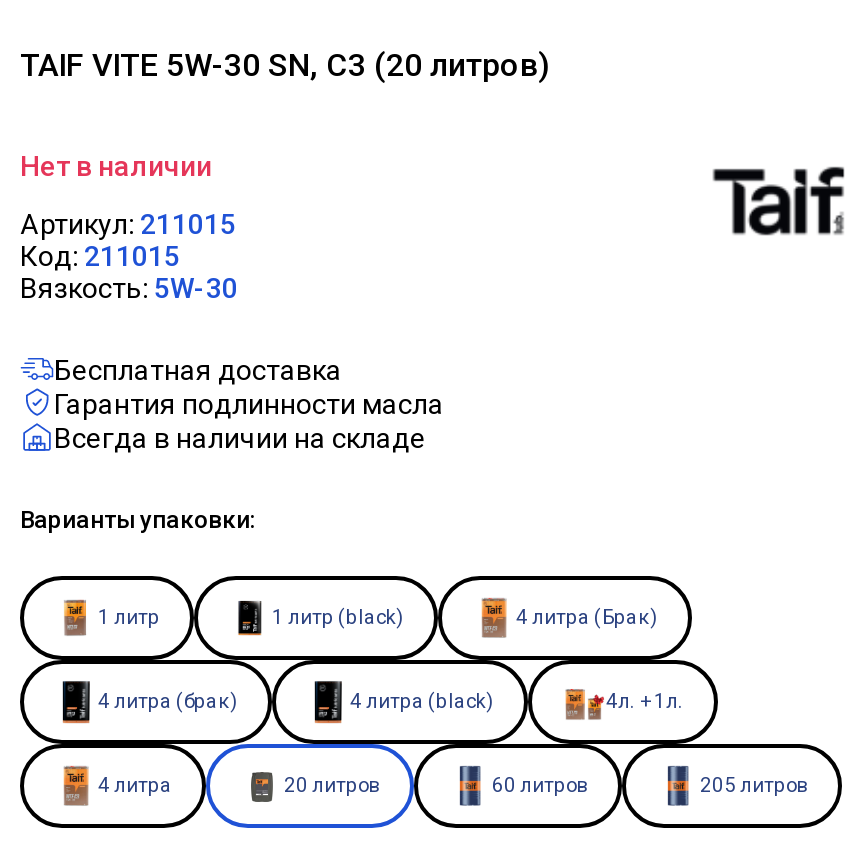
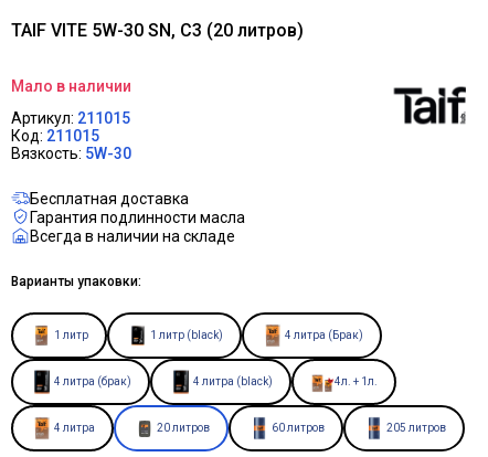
- Нет в наличии
+ Мало в наличии
